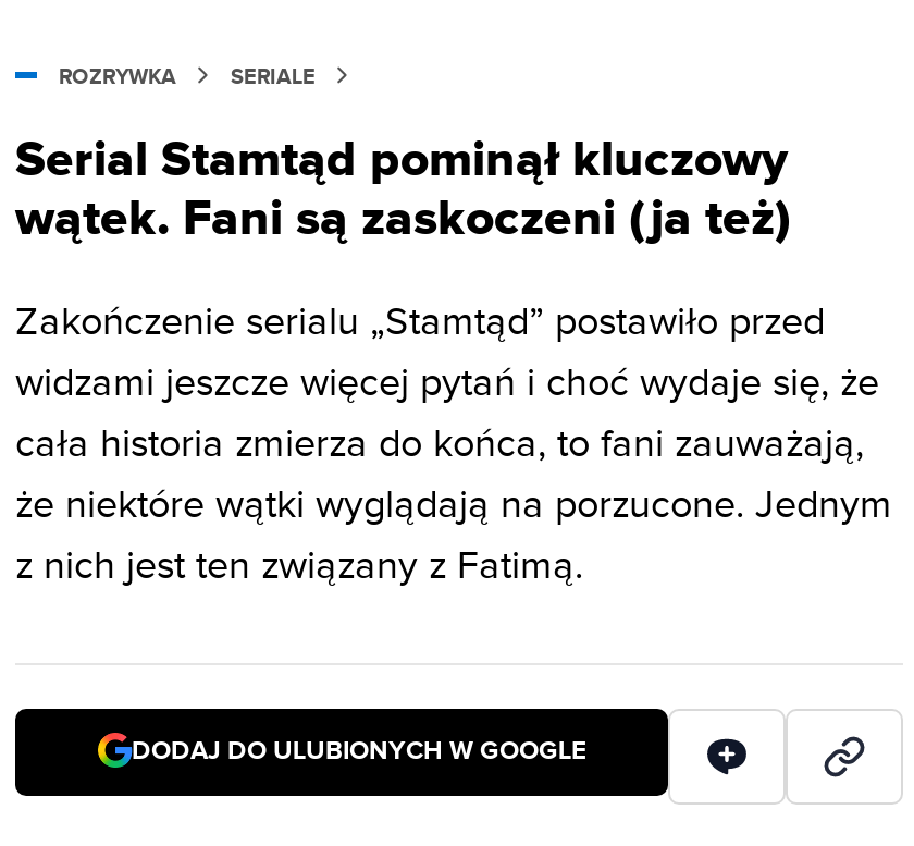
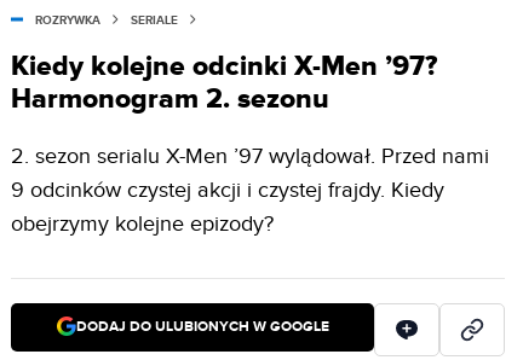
- Serial Stamtąd pominął kluczowy
- wątek. Fani są zaskoczeni (ja też)
+ Kiedy kolejne odcinki X-Men ’97?
+ Harmonogram 2. sezonu

- Zakończenie serialu „Stamtąd” postawiło przed
- widzami jeszcze więcej pytań i choć wydaje się, że
- cała historia zmierza do końca, to fani zauważają,
- że niektóre wątki wyglądają na porzucone. Jednym
- z nich jest ten związany z Fatimą.
+ 2. sezon serialu X-Men ’97 wylądował. Przed nami
+ 9 odcinków czystej akcji i czystej frajdy. Kiedy
+ obejrzymy kolejne epizody?
